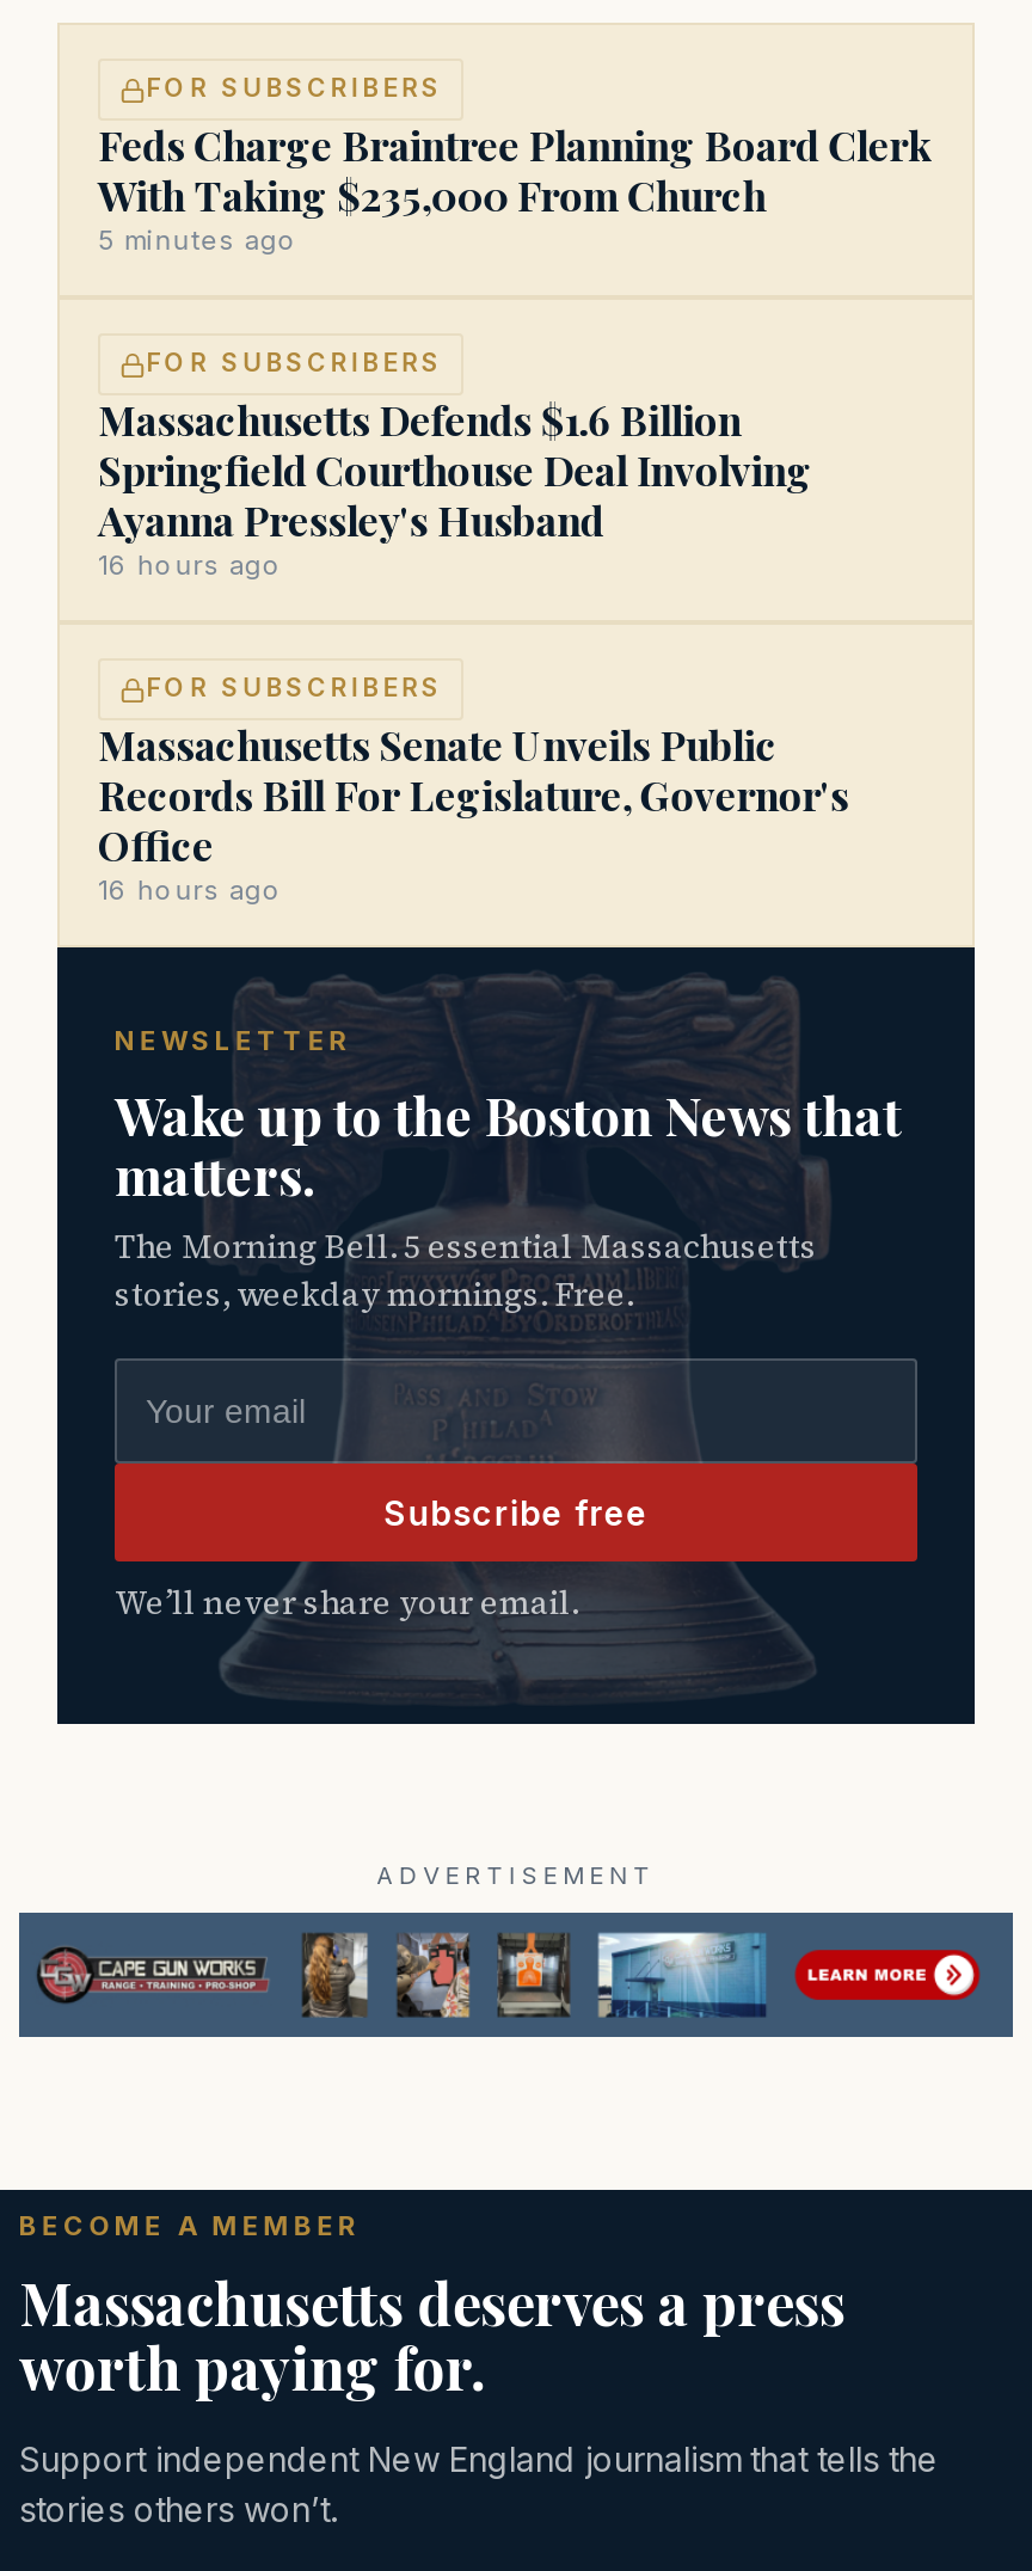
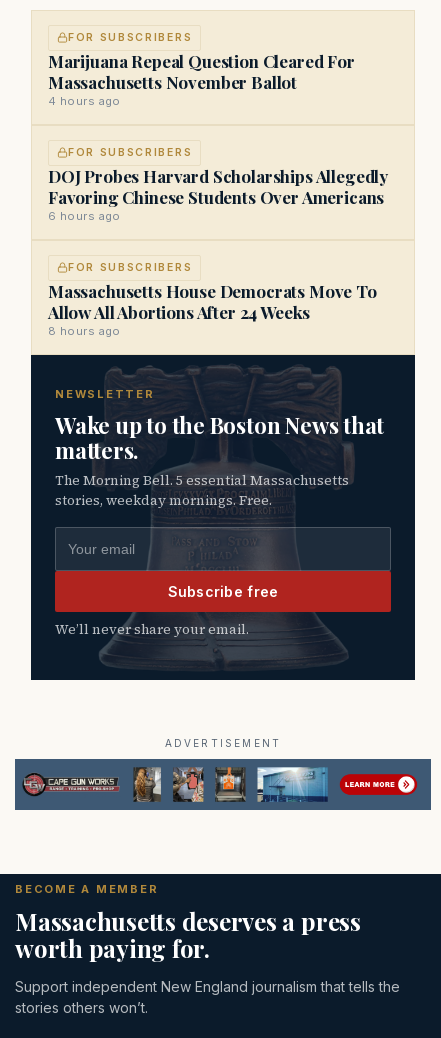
- Feds Charge Braintree Planning Board Clerk
- With Taking $235,000 From Church
- 5 minutes ago
+ Marijuana Repeal Question Cleared For
+ Massachusetts November Ballot
+ 4 hours ago

- Massachusetts Defends $1.6 Billion
- Springfield Courthouse Deal Involving
- Ayanna Pressley's Husband
- 16 hours ago
+ DOJ Probes Harvard Scholarships Allegedly
+ Favoring Chinese Students Over Americans
+ 6 hours ago

- Massachusetts Senate Unveils Public
- Records Bill For Legislature, Governor's
- Office
- 16 hours ago
+ Massachusetts House Democrats Move To
+ Allow All Abortions After 24 Weeks
+ 8 hours ago
